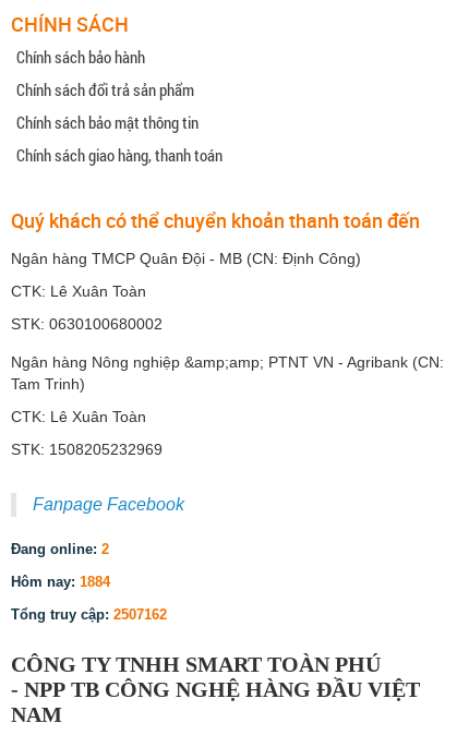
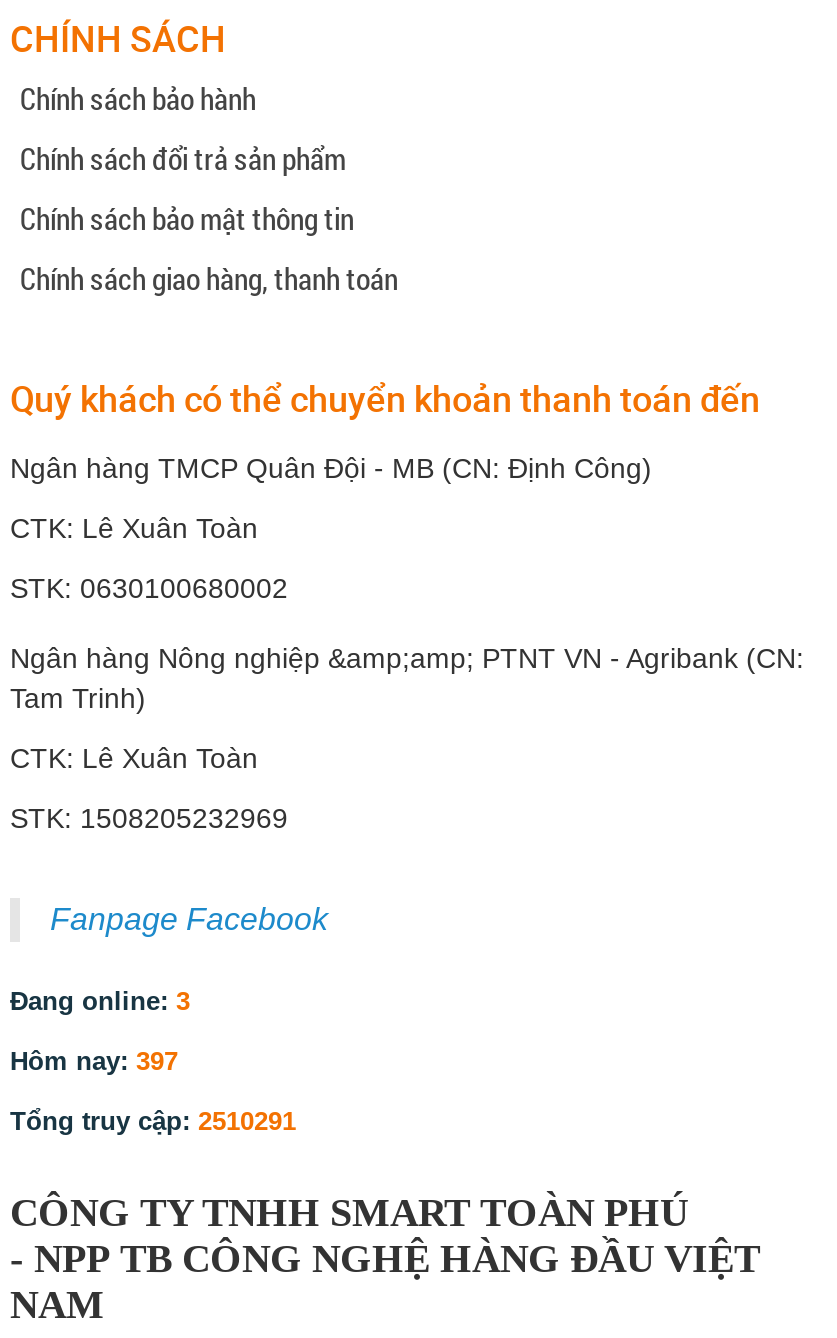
- Đang online: 2
+ Đang online: 3

- Hôm nay: 1884
+ Hôm nay: 397

- Tổng truy cập: 2507162
+ Tổng truy cập: 2510291
